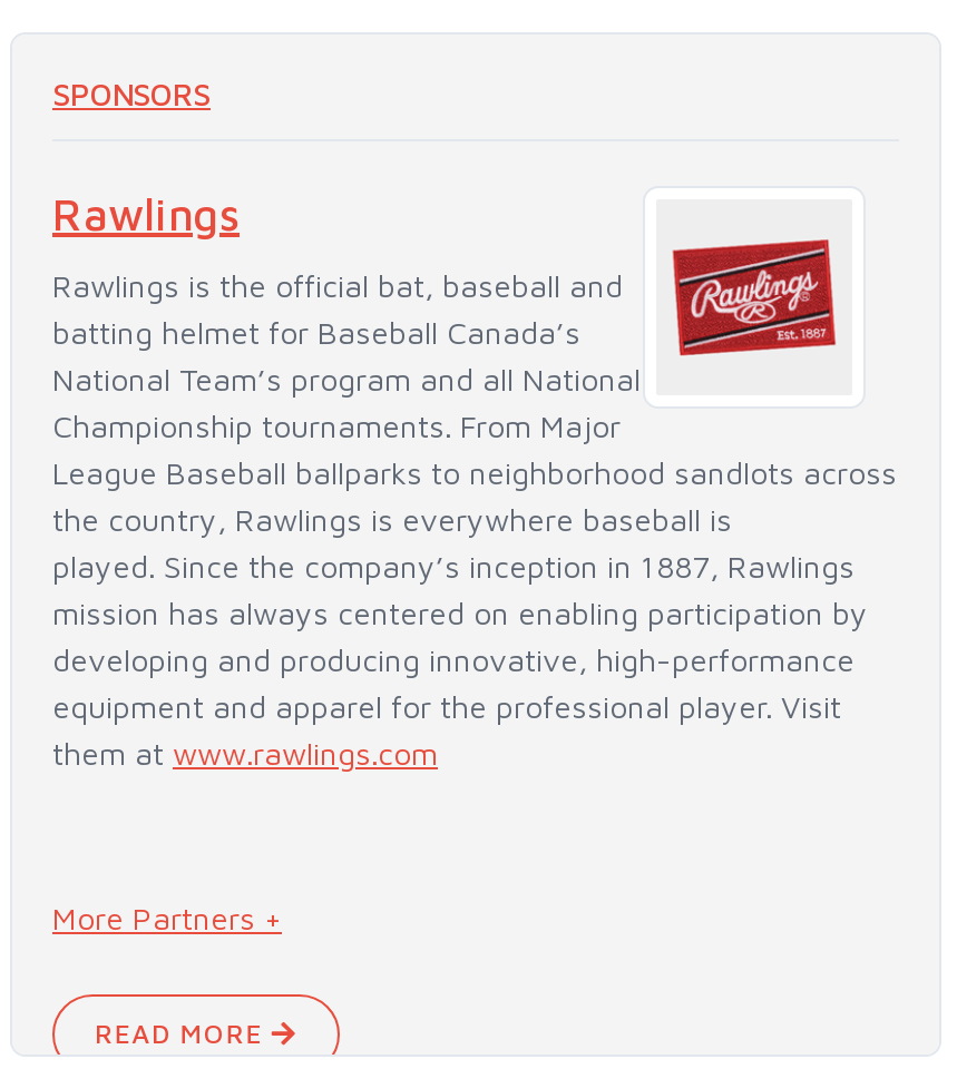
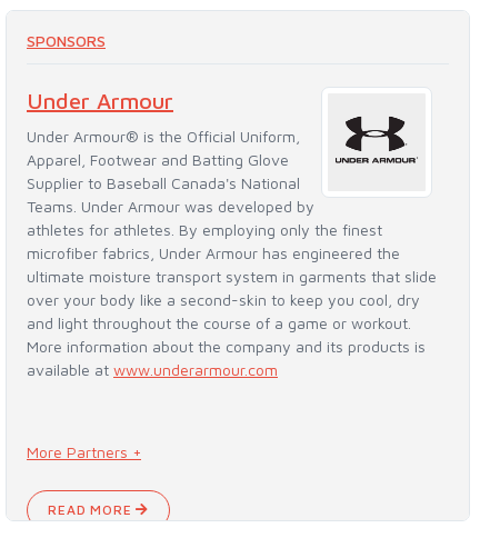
- Rawlings
+ Under Armour

- [image]
- Rawlings is the official bat, baseball and
- batting helmet for Baseball Canada’s
- National Team’s program and all National
- Championship tournaments. From Major
- League Baseball ballparks to neighborhood sandlots across
- the country, Rawlings is everywhere baseball is
- played. Since the company’s inception in 1887, Rawlings
- mission has always centered on enabling participation by
- developing and producing innovative, high-performance
- equipment and apparel for the professional player. Visit
- them at www.rawlings.com
+ [image]
+ Under Armour® is the Official Uniform,
+ Apparel, Footwear and Batting Glove
+ Supplier to Baseball Canada's National
+ Teams. Under Armour was developed by
+ athletes for athletes. By employing only the finest
+ microfiber fabrics, Under Armour has engineered the
+ ultimate moisture transport system in garments that slide
+ over your body like a second-skin to keep you cool, dry
+ and light throughout the course of a game or workout.
+ More information about the company and its products is
+ available at www.underarmour.com
